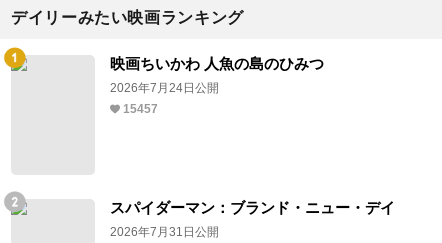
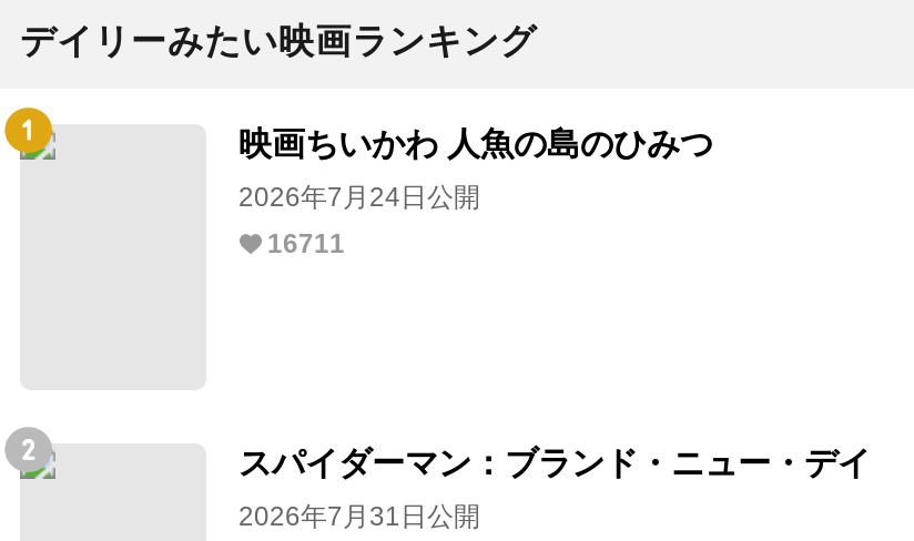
- 15457
+ 16711
